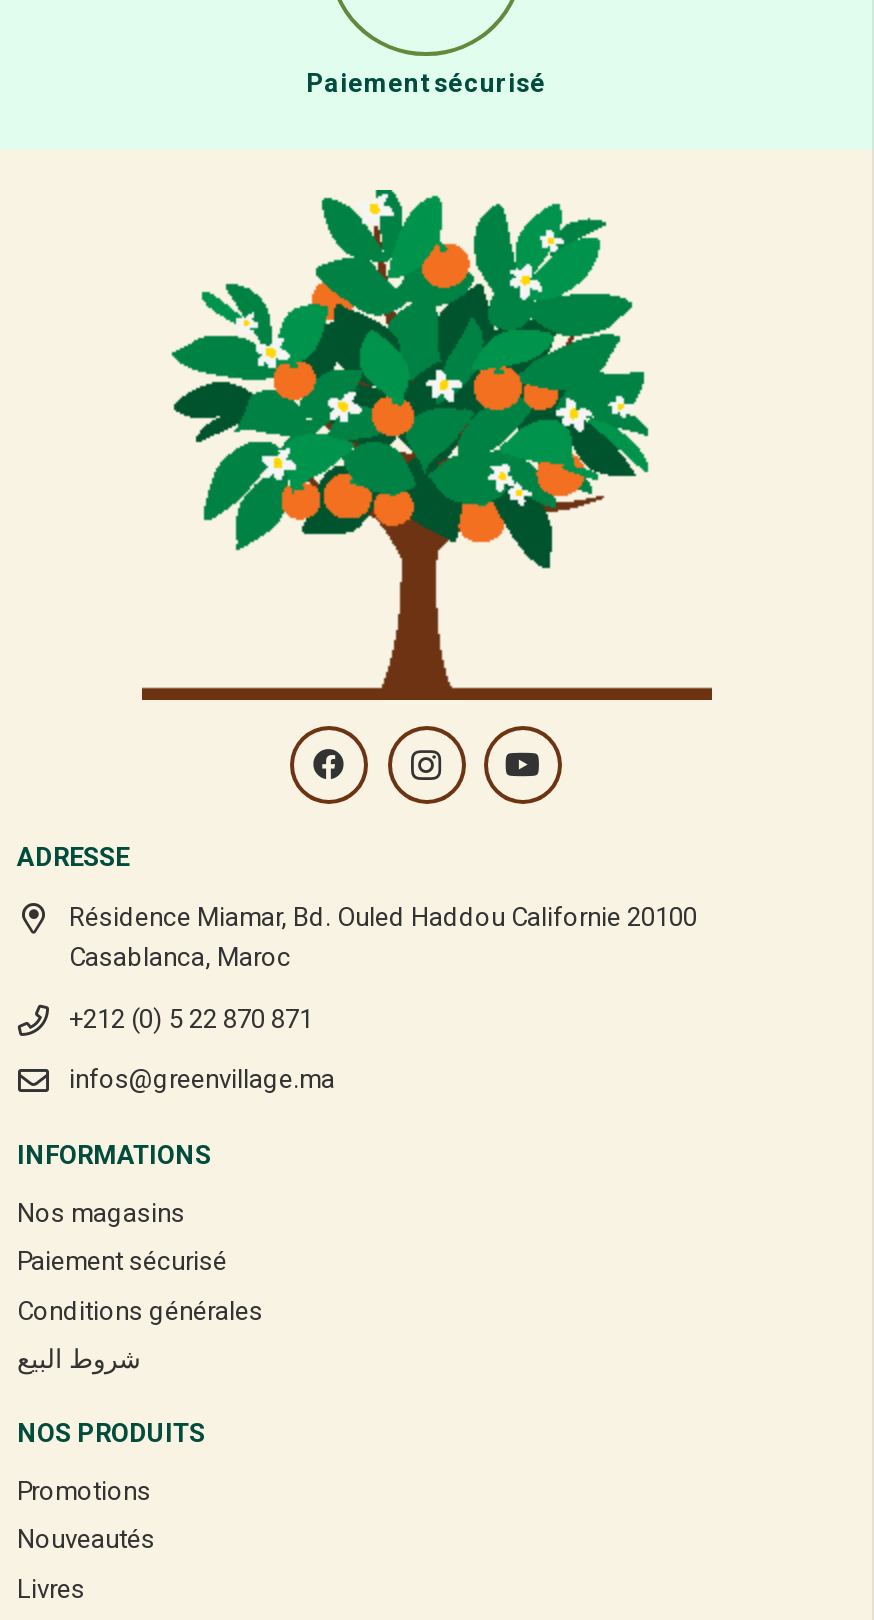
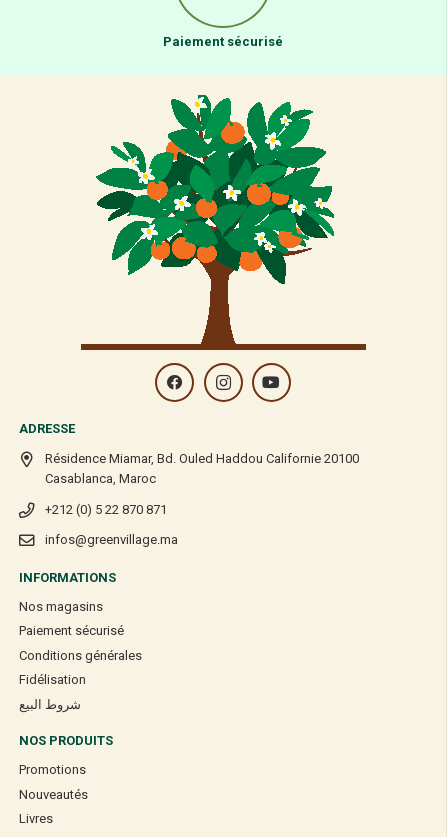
+ Fidélisation
